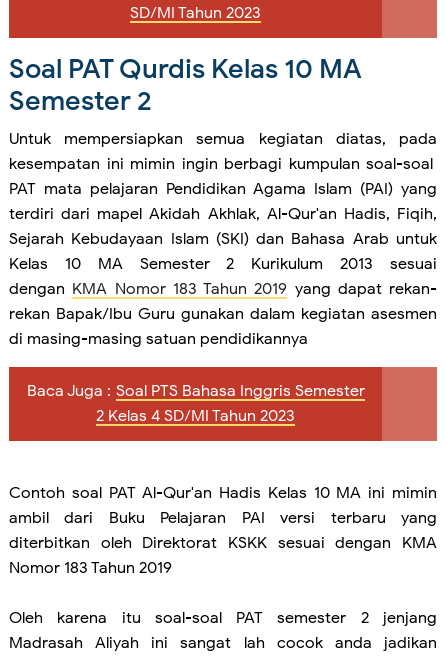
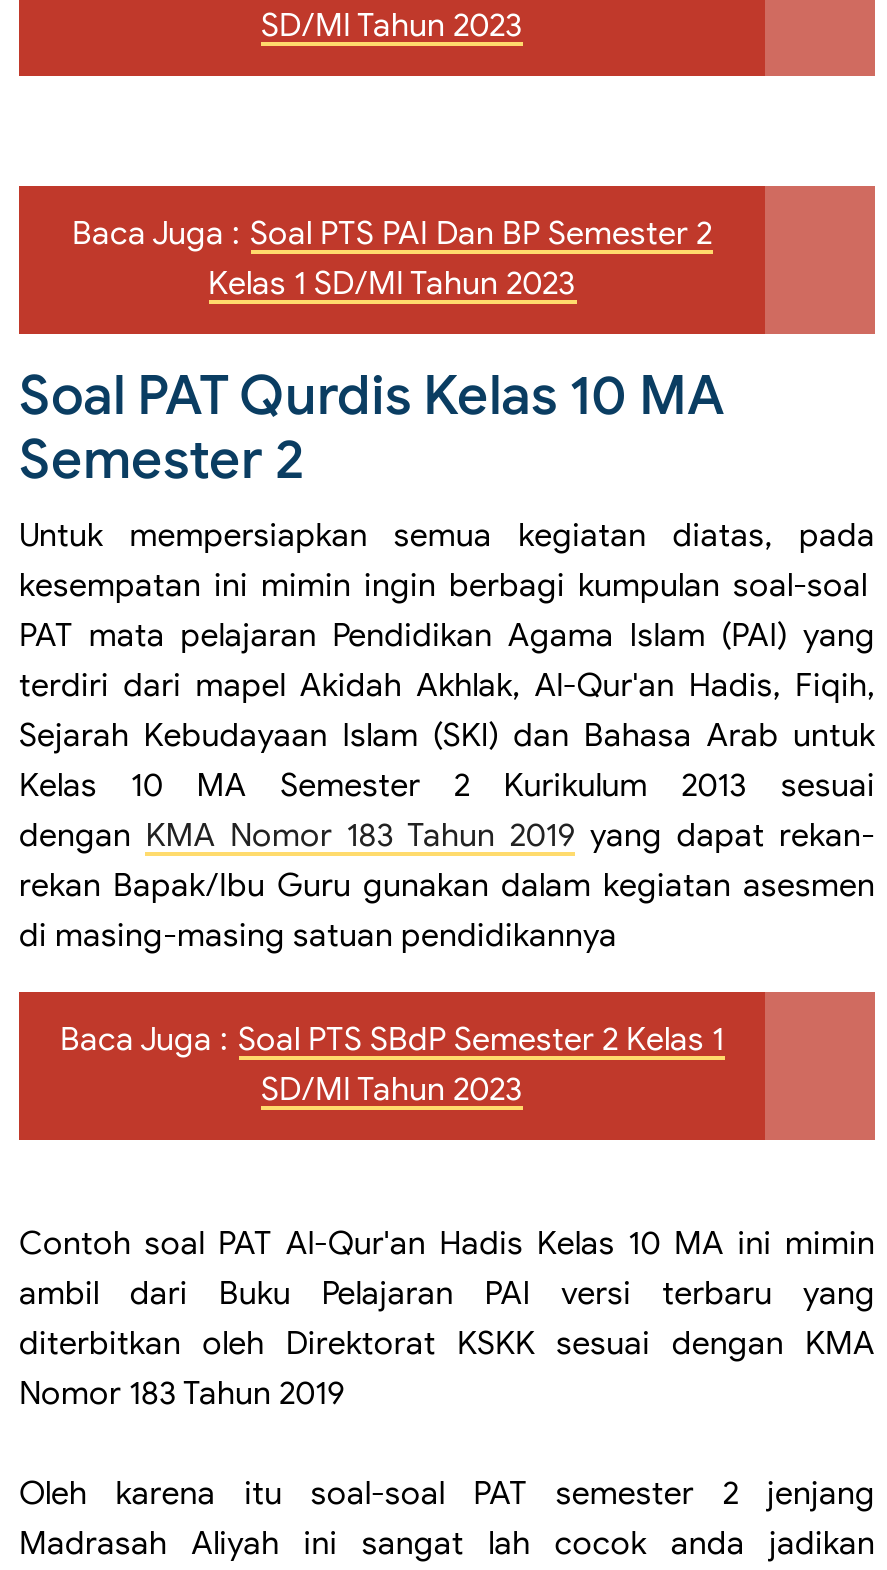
+ Baca Juga : Soal PTS PAI Dan BP Semester 2
+ Kelas 1 SD/MI Tahun 2023

- Baca Juga : Soal PTS Bahasa Inggris Semester
- 2 Kelas 4 SD/MI Tahun 2023
+ Baca Juga : Soal PTS SBdP Semester 2 Kelas 1
+ SD/MI Tahun 2023
